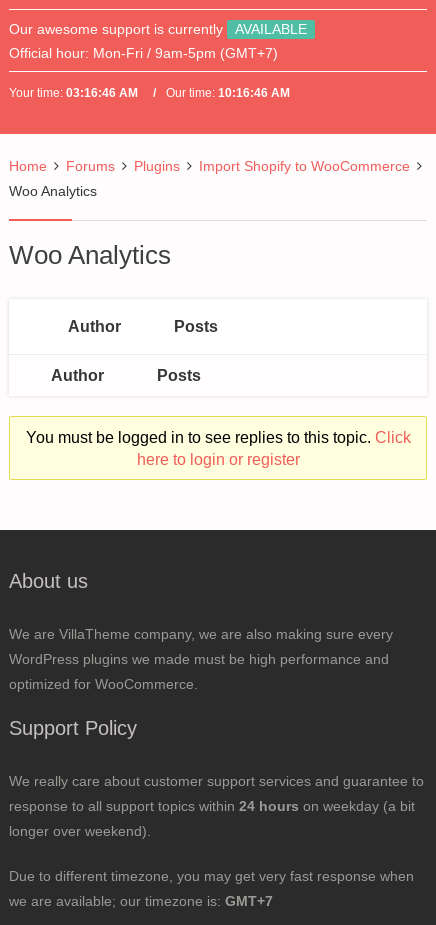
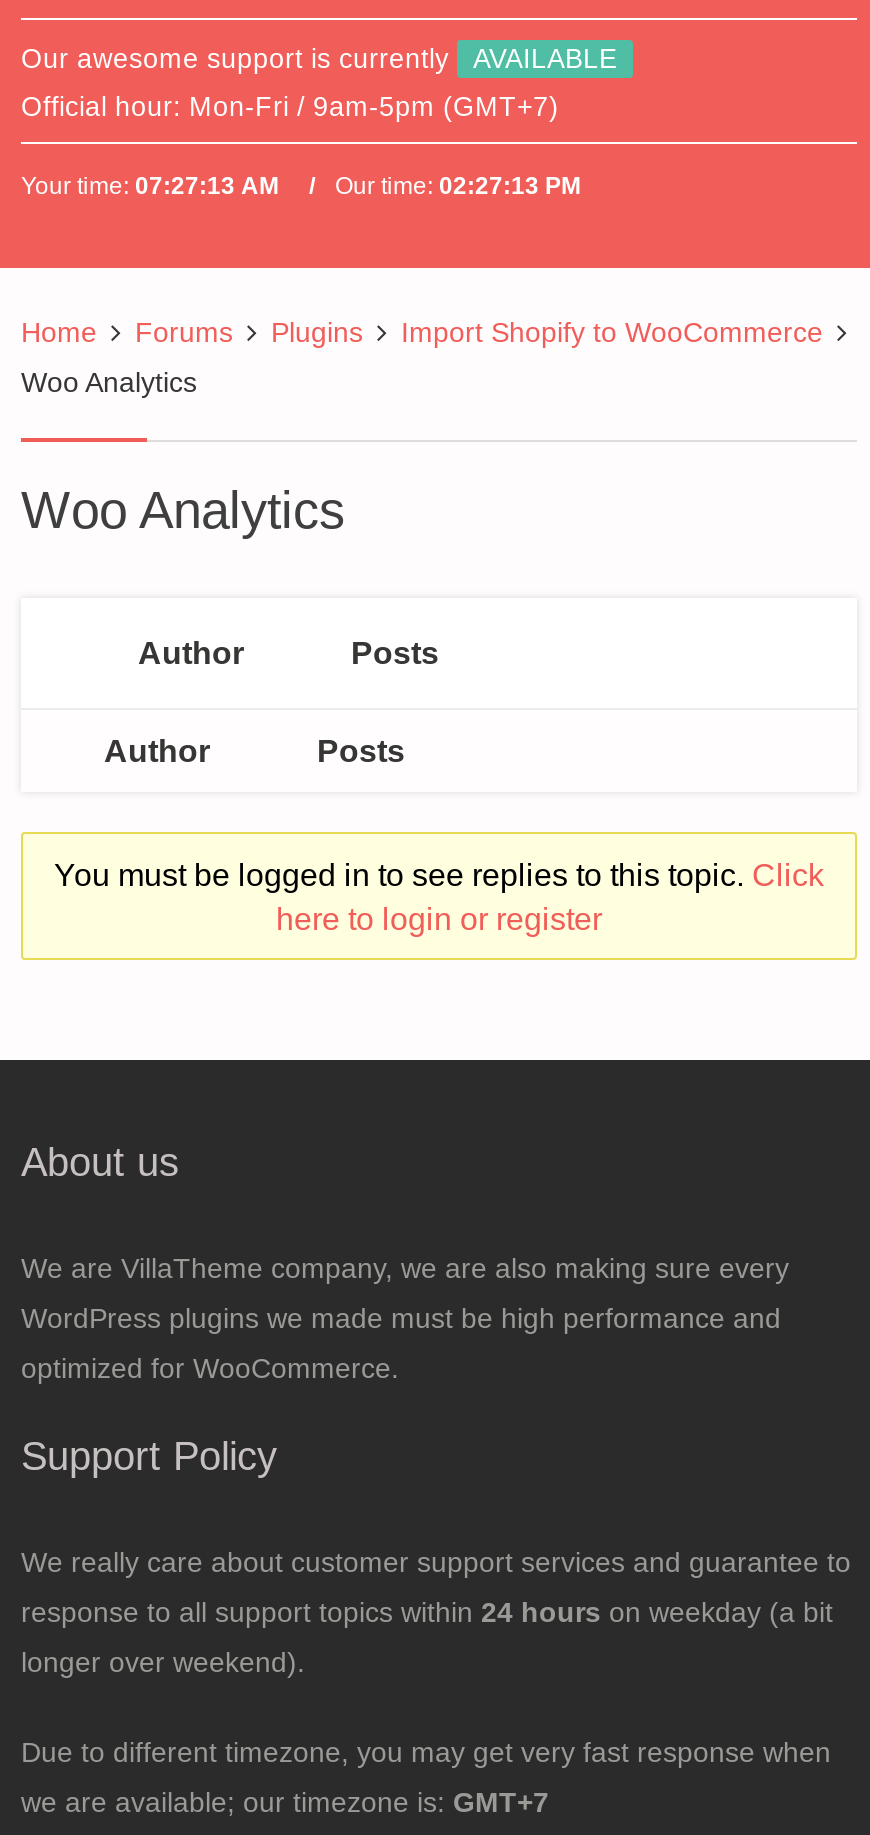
- Your time: 03:16:46 AM
+ Your time: 07:27:13 AM

- Our time: 10:16:46 AM
+ Our time: 02:27:13 PM
